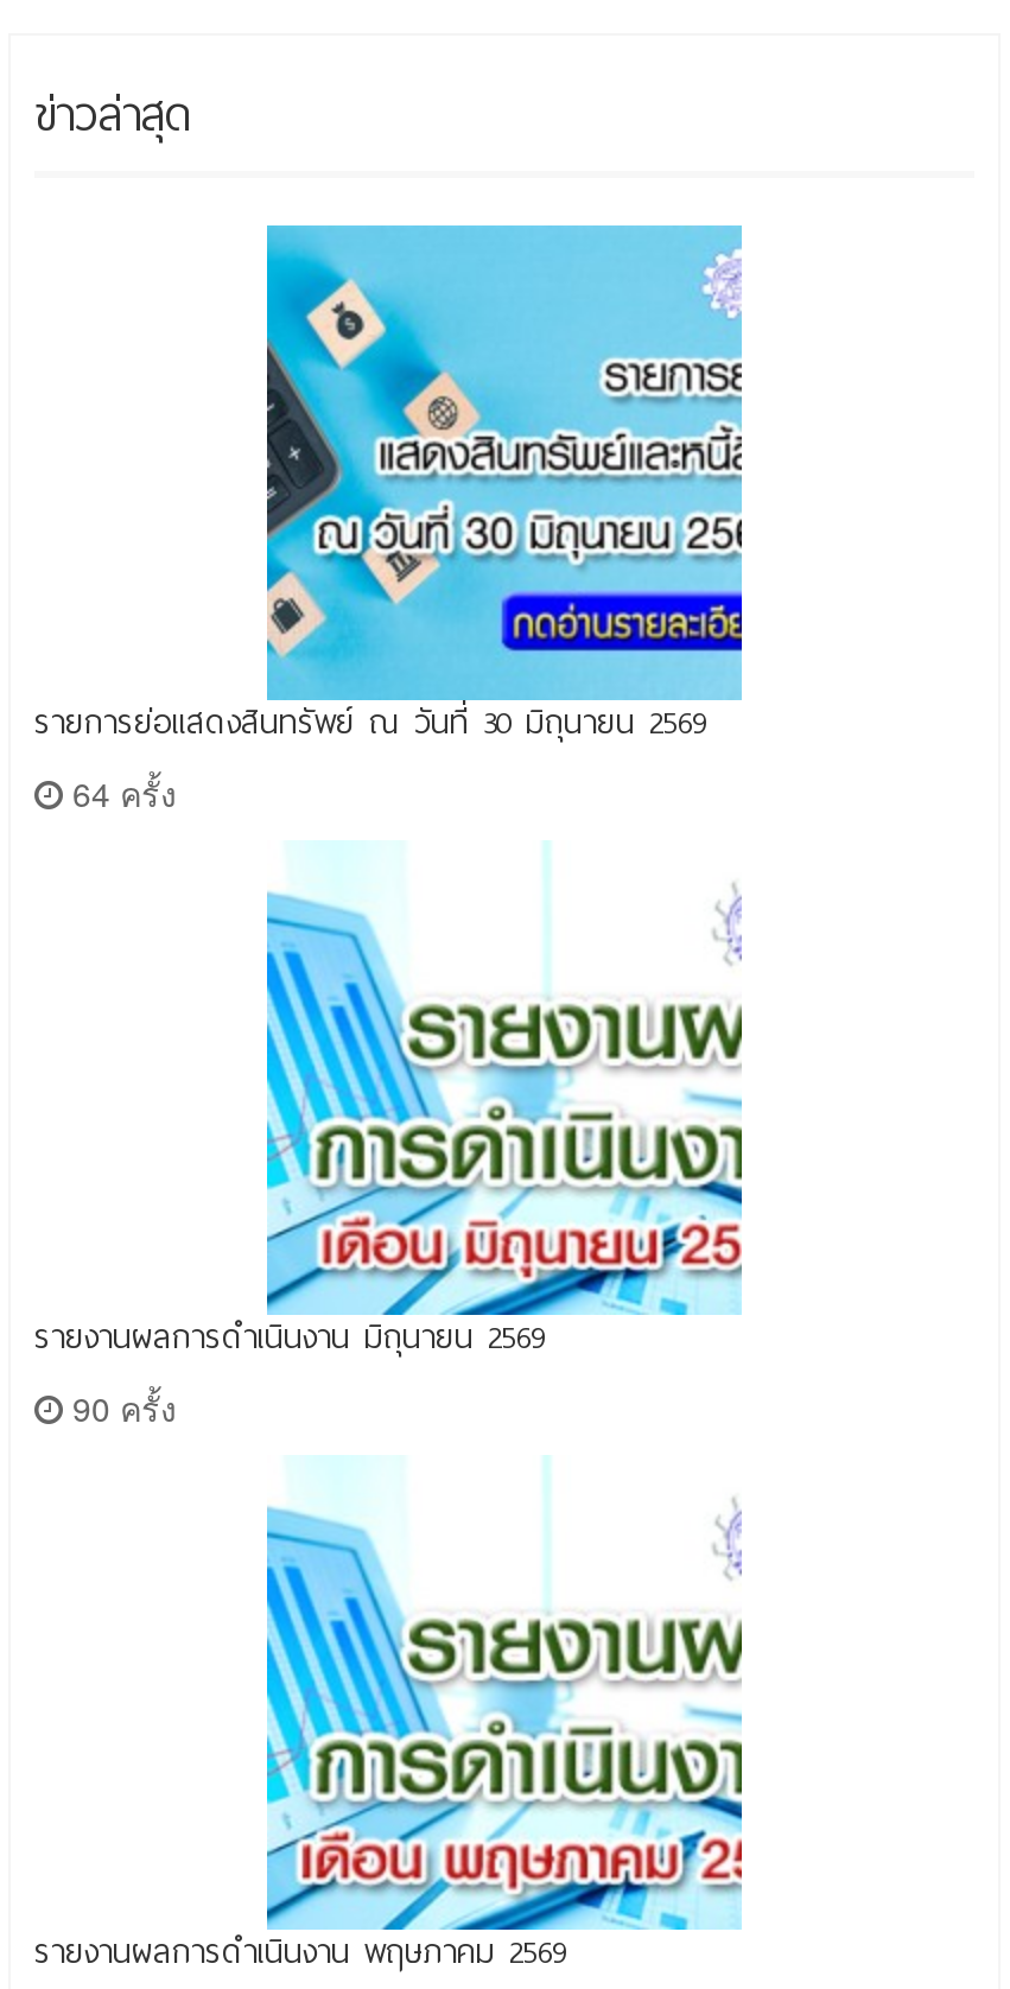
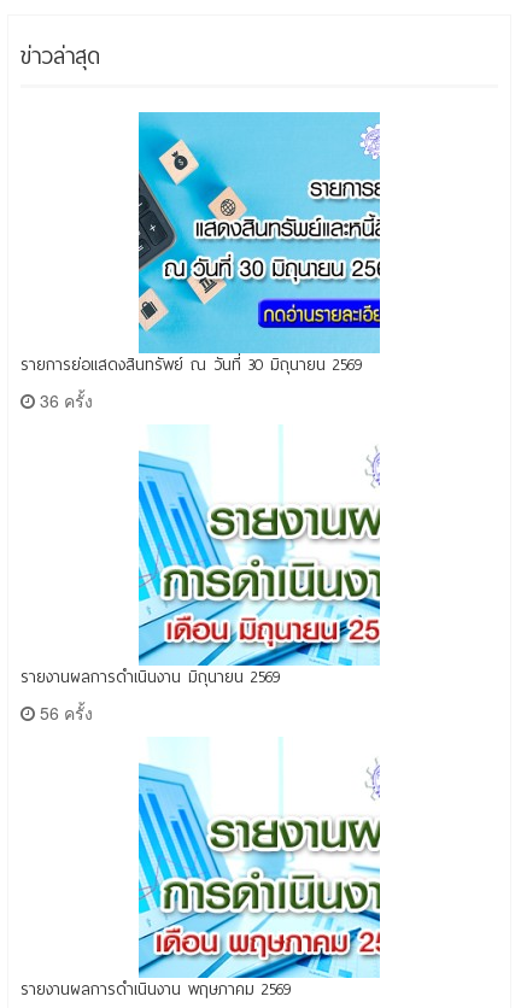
- 64 ครั้ง
+ 36 ครั้ง

- 90 ครั้ง
+ 56 ครั้ง
